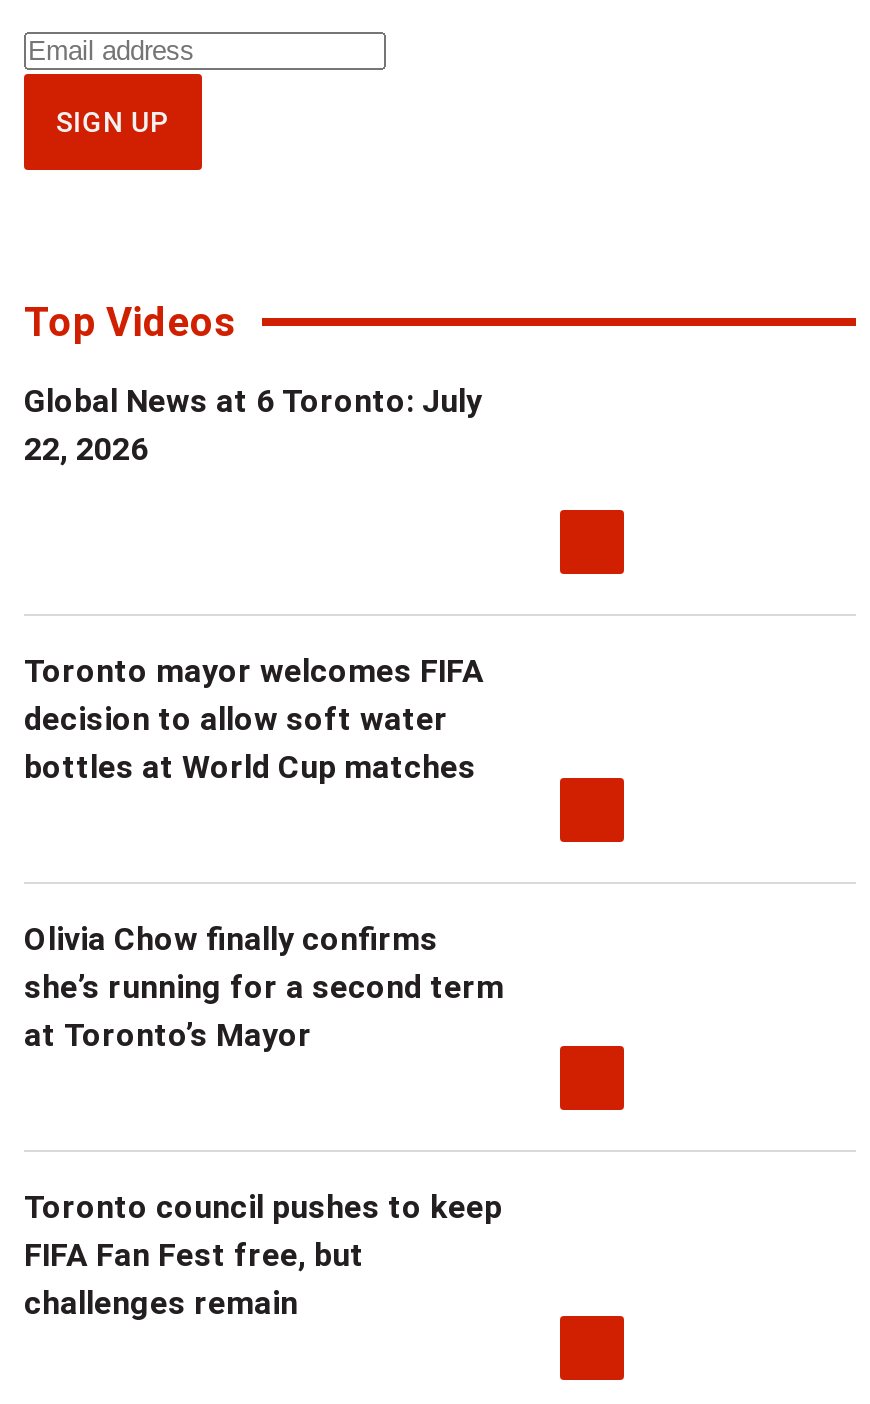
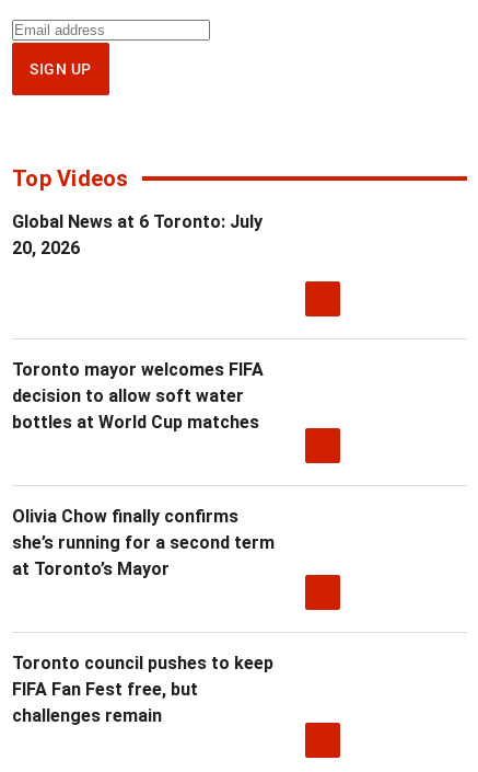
- 22, 2026
+ 20, 2026
